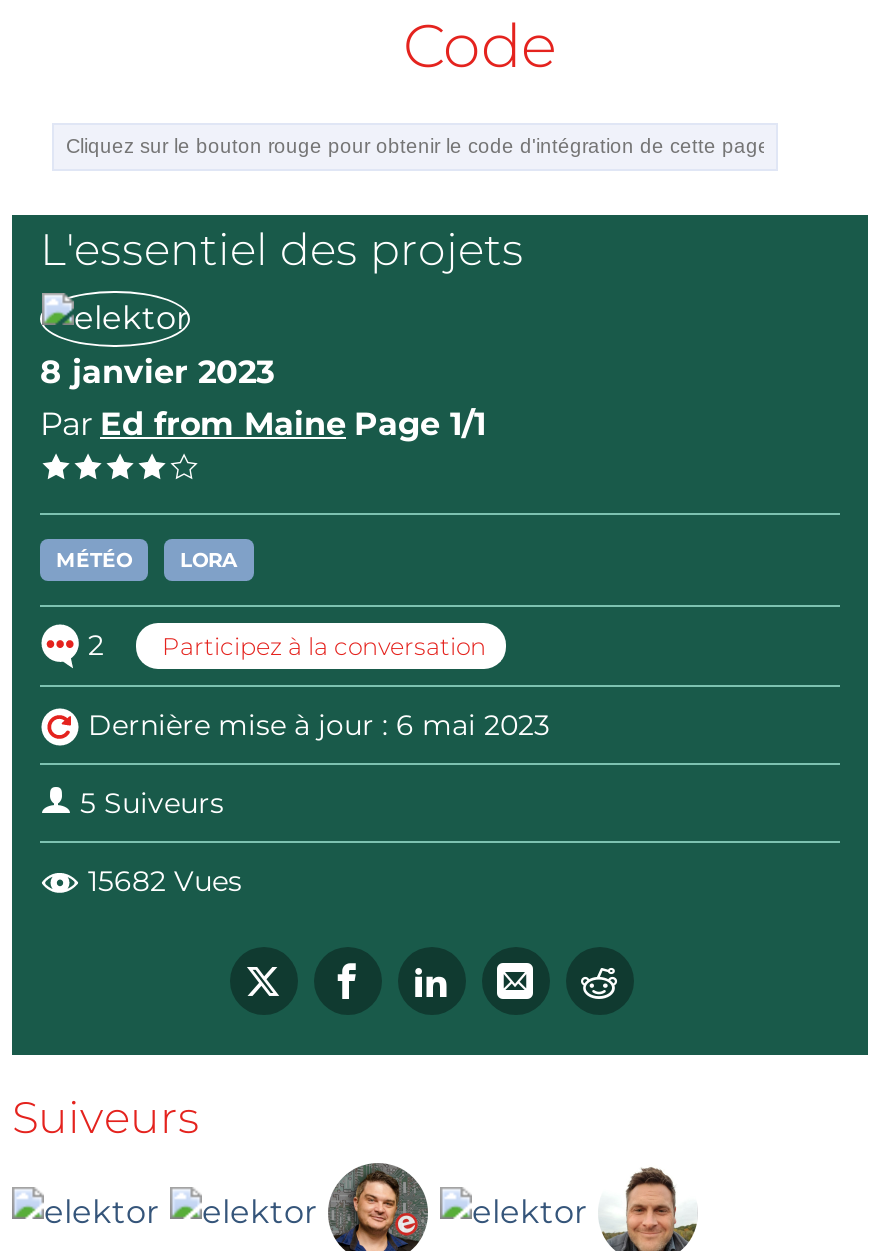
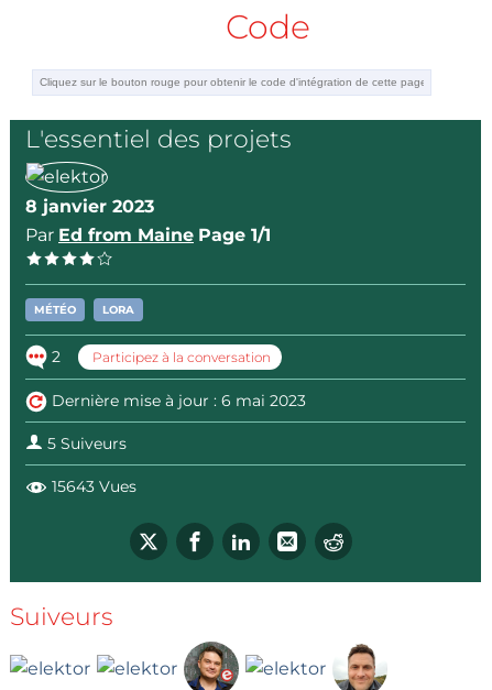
- 15682 Vues
+ 15643 Vues
